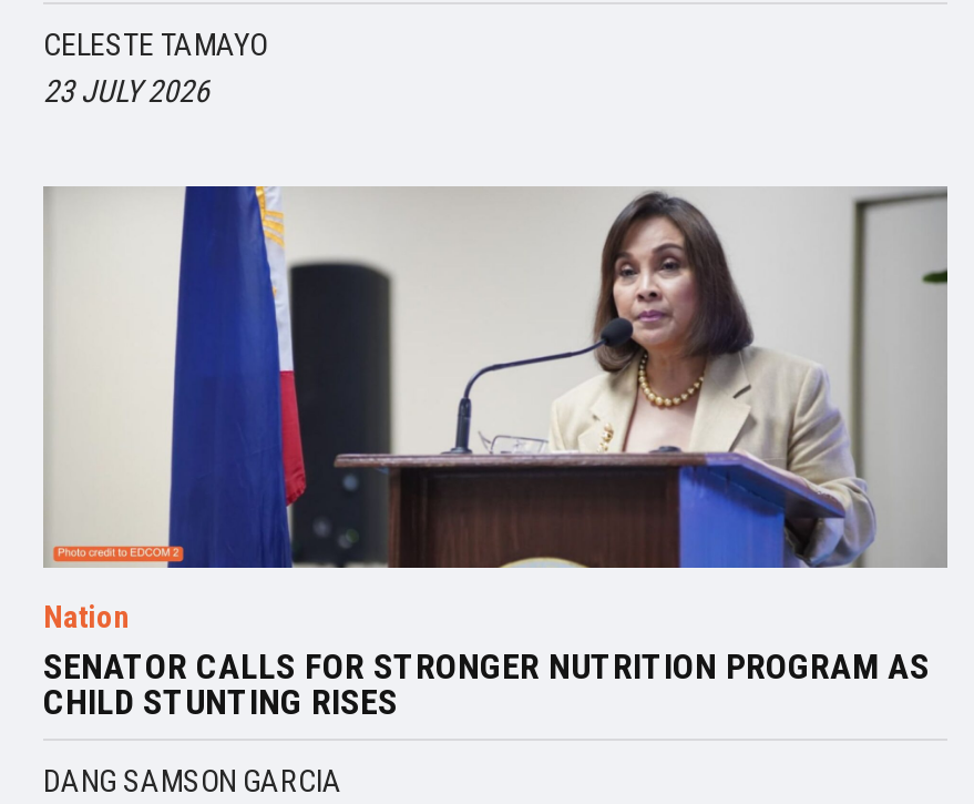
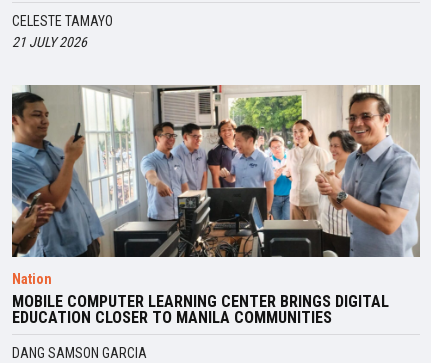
- 23 JULY 2026
+ 21 JULY 2026

- [image]
- SENATOR CALLS FOR STRONGER NUTRITION PROGRAM AS
- CHILD STUNTING RISES
+ [image]
+ MOBILE COMPUTER LEARNING CENTER BRINGS DIGITAL
+ EDUCATION CLOSER TO MANILA COMMUNITIES
